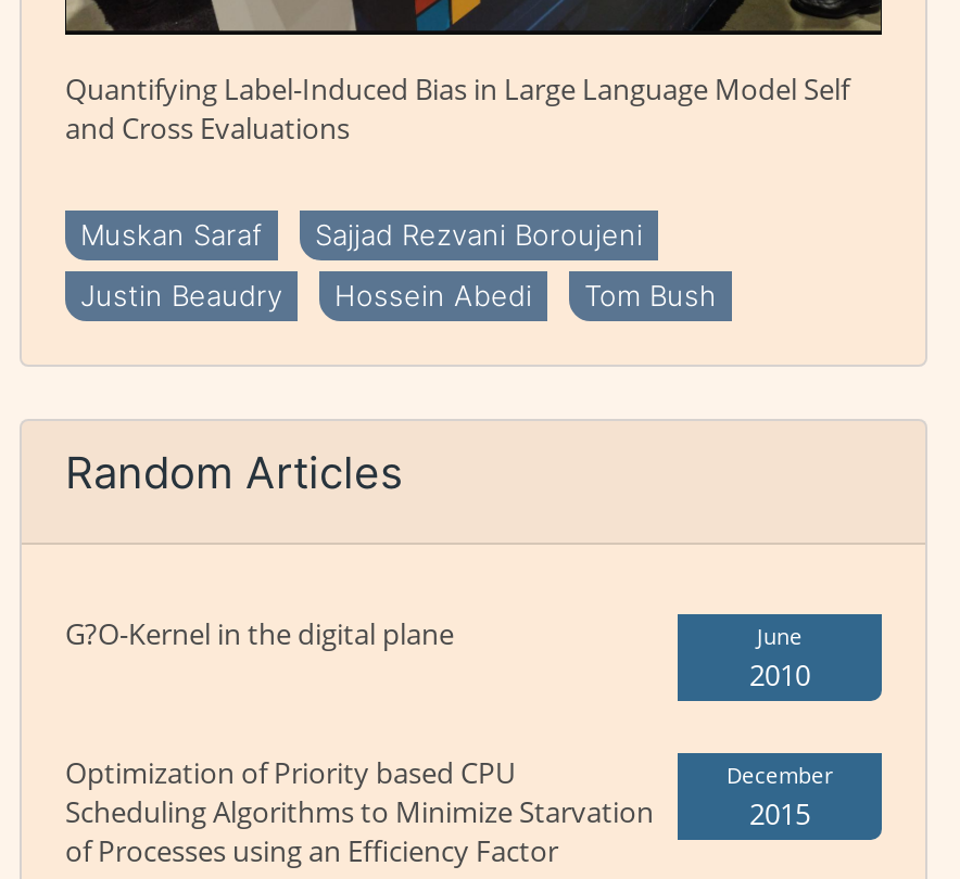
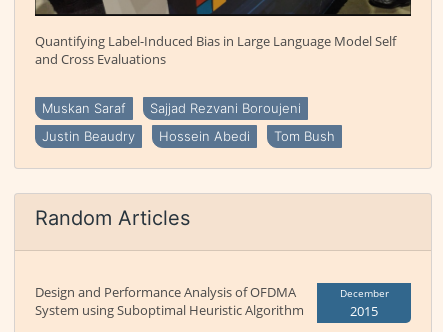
- G?O-Kernel in the digital plane
- June
- 2010
- Optimization of Priority based CPU
- Scheduling Algorithms to Minimize Starvation
- of Processes using an Efficiency Factor
+ Design and Performance Analysis of OFDMA
+ System using Suboptimal Heuristic Algorithm
